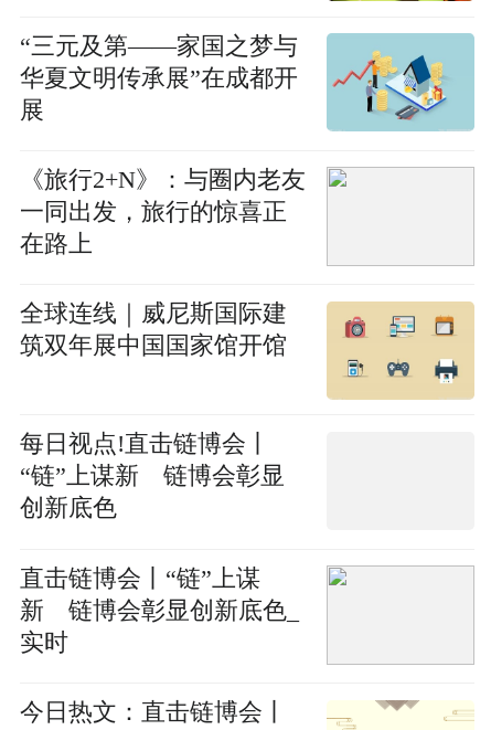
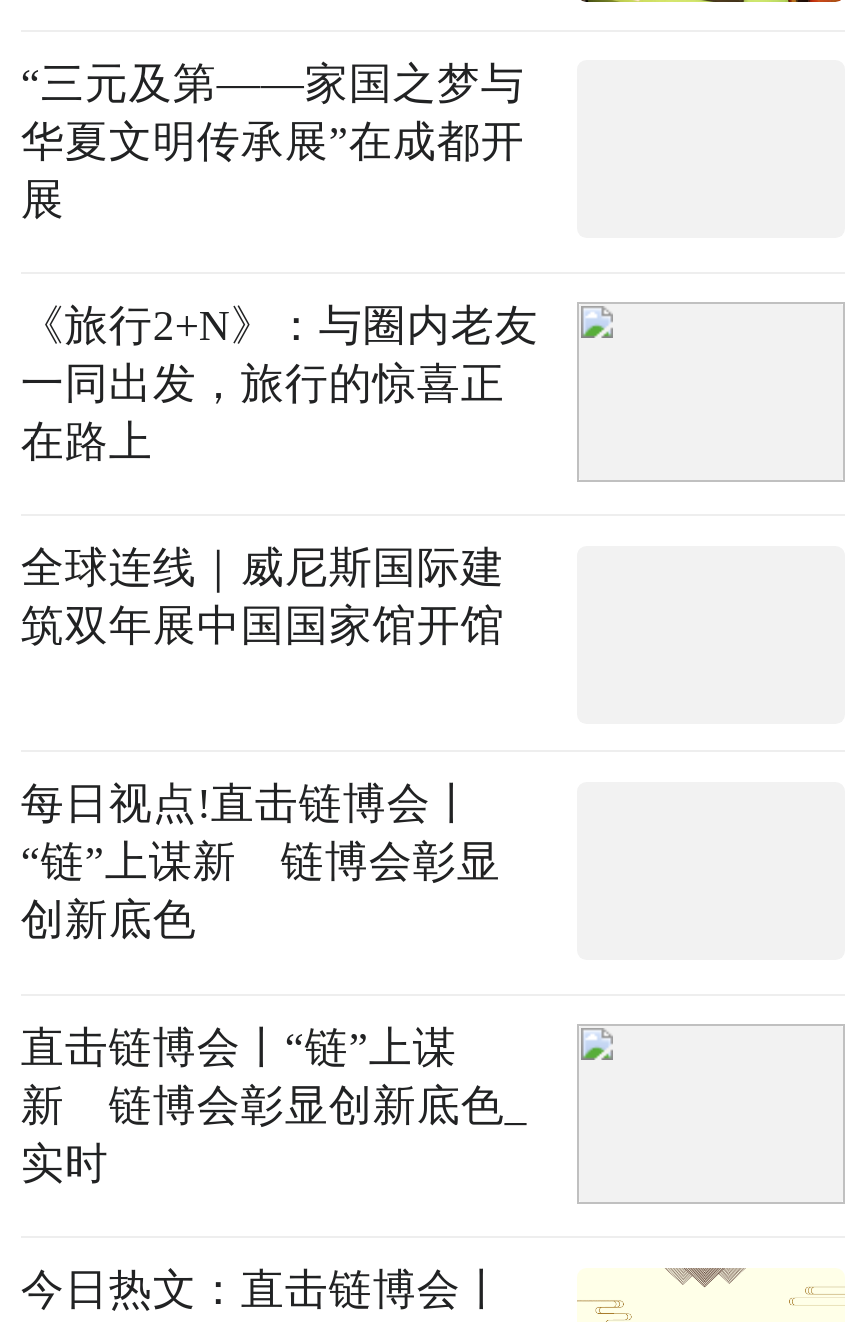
- [image]

- [image]
